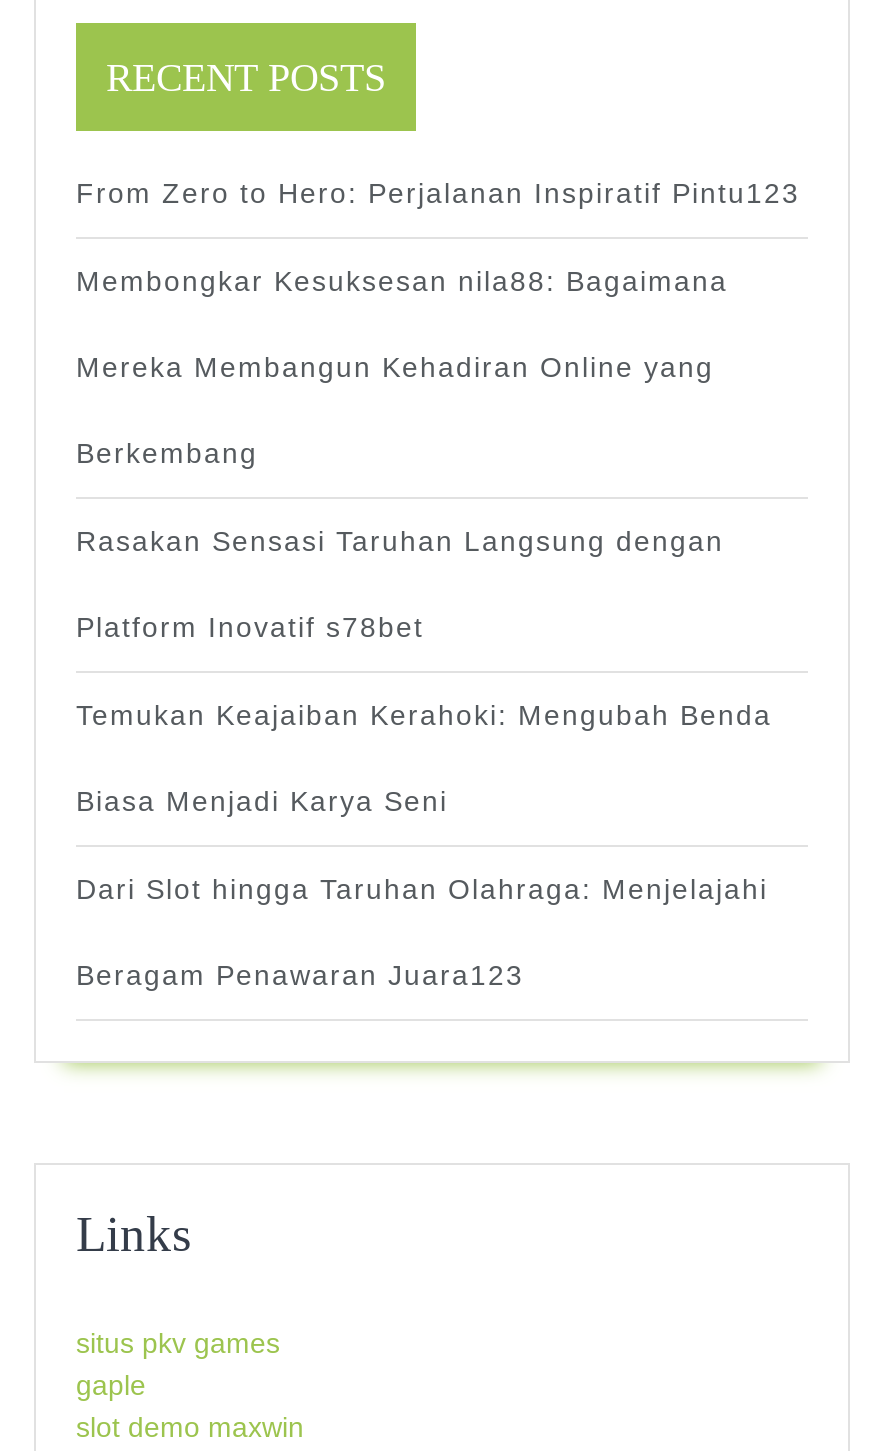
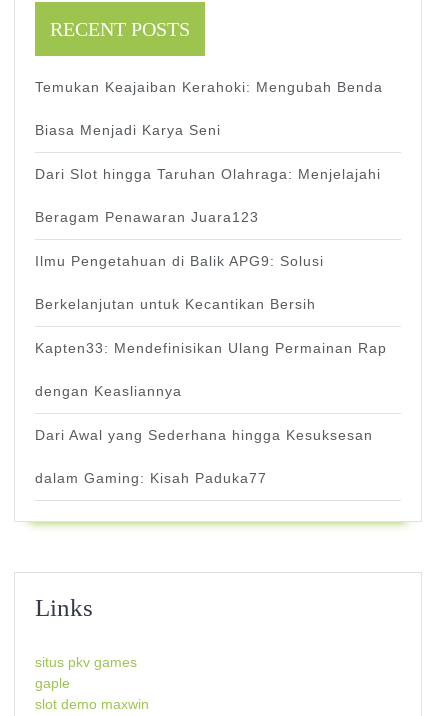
- From Zero to Hero: Perjalanan Inspiratif Pintu123
- Membongkar Kesuksesan nila88: Bagaimana
- Mereka Membangun Kehadiran Online yang
- Berkembang
- Rasakan Sensasi Taruhan Langsung dengan
- Platform Inovatif s78bet

moved up: Temukan Keajaiban Kerahoki: Mengubah Benda | Biasa Menjadi Karya Seni | Dari Slot hingga Taruhan Olahraga: Menjelajahi | Beragam Penawaran Juara123

+ Ilmu Pengetahuan di Balik APG9: Solusi
+ Berkelanjutan untuk Kecantikan Bersih
+ Kapten33: Mendefinisikan Ulang Permainan Rap
+ dengan Keasliannya
+ Dari Awal yang Sederhana hingga Kesuksesan
+ dalam Gaming: Kisah Paduka77
